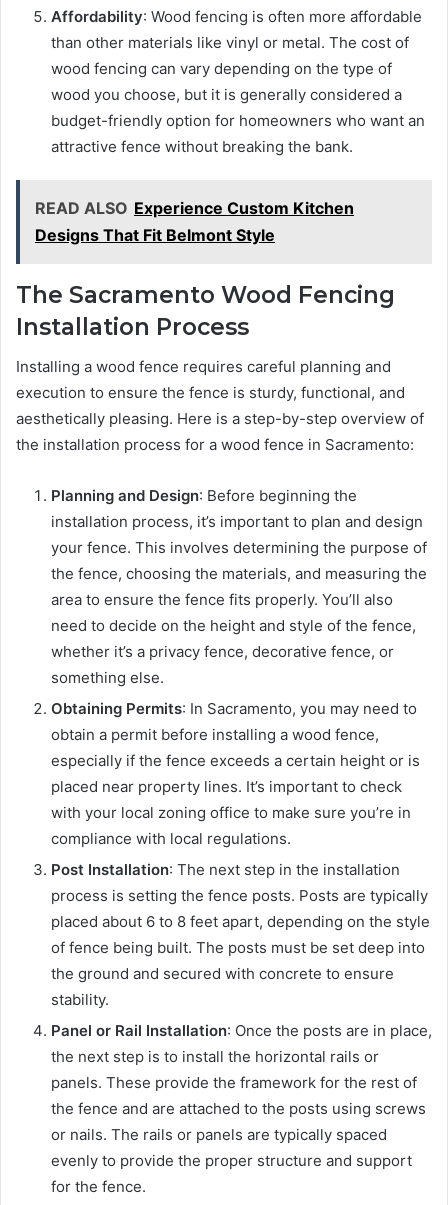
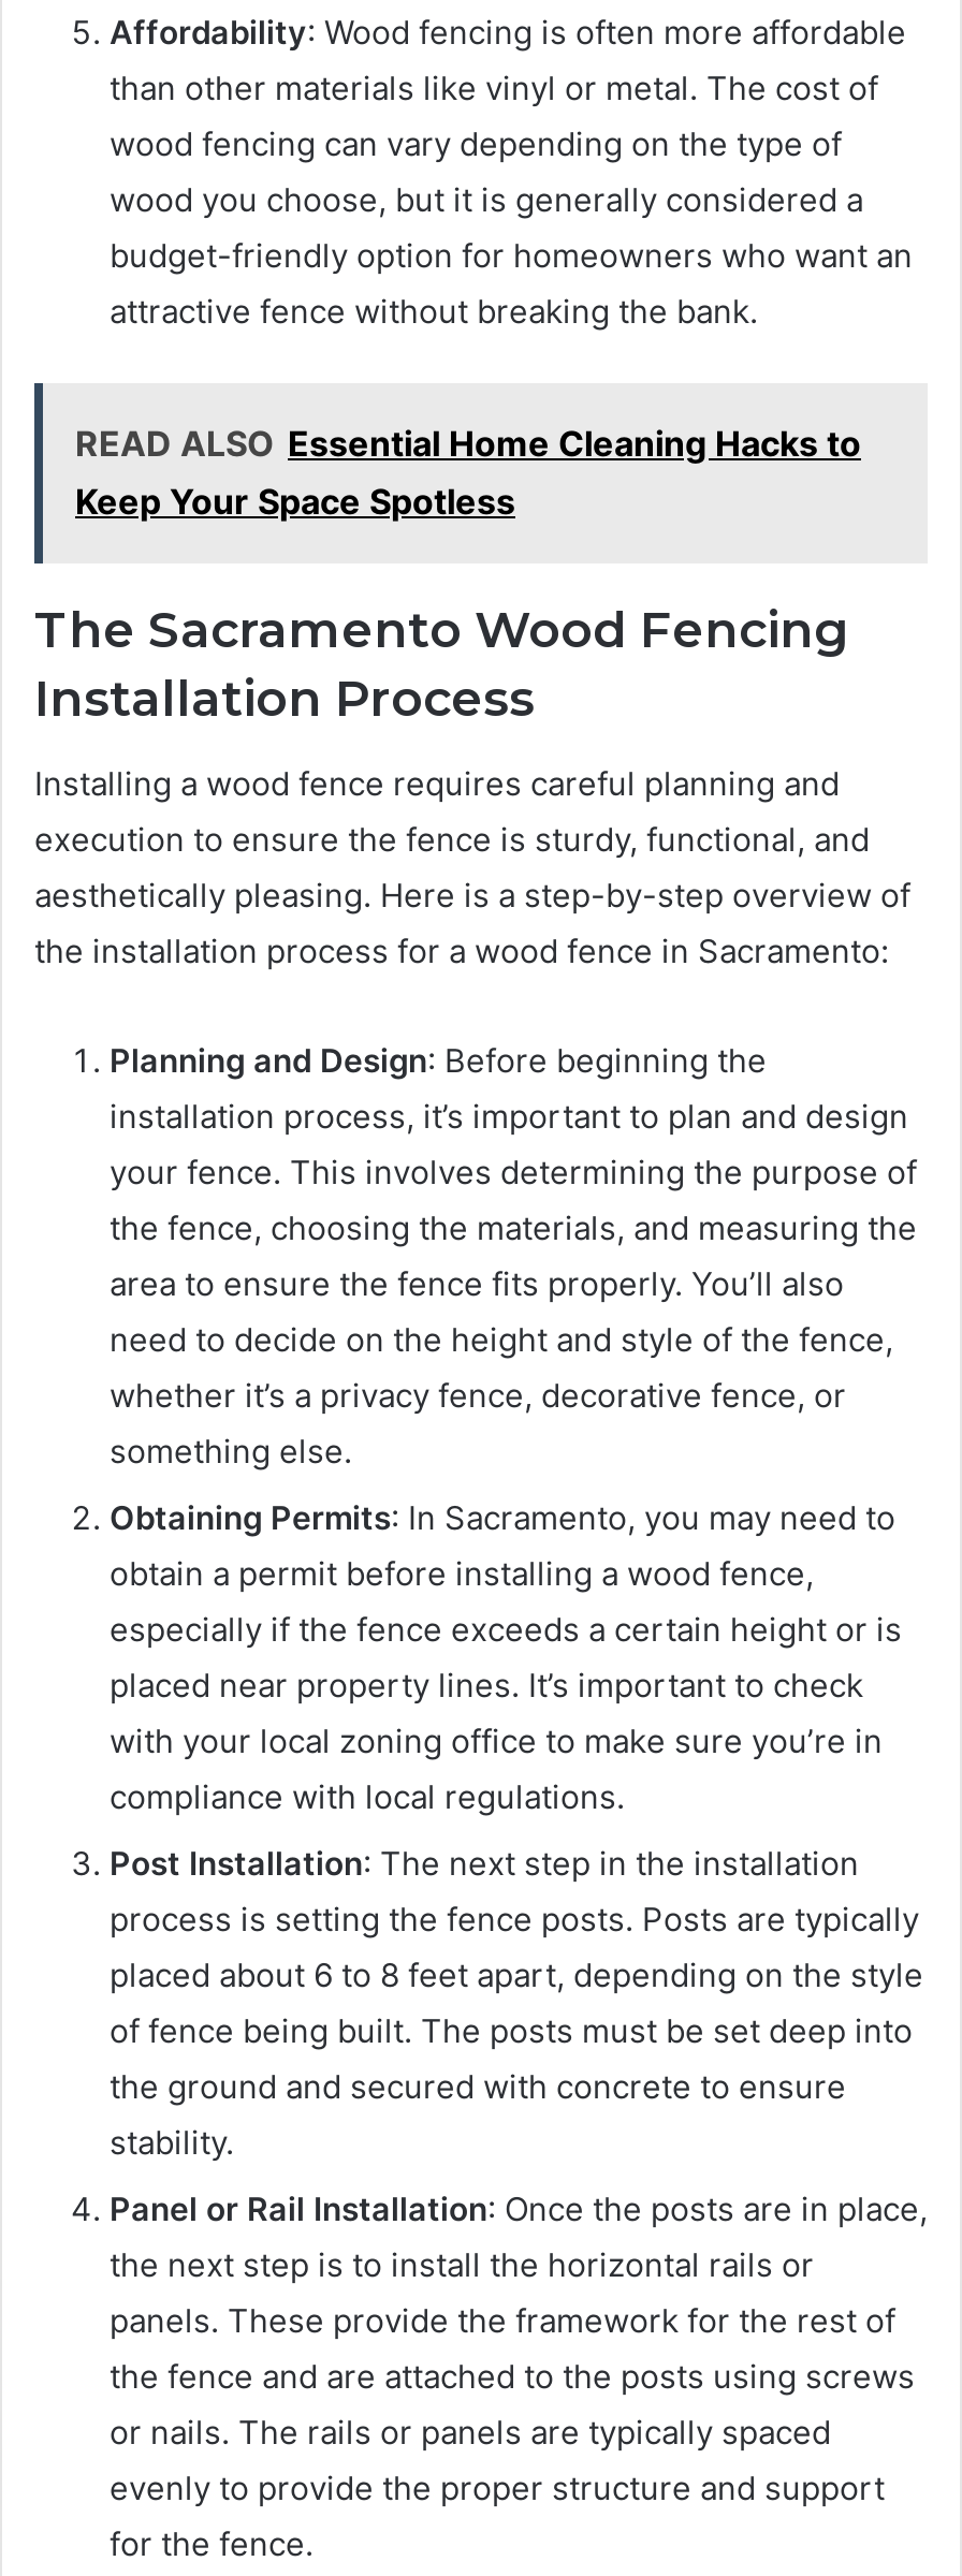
- READ ALSO Experience Custom Kitchen
- Designs That Fit Belmont Style
+ READ ALSO Essential Home Cleaning Hacks to
+ Keep Your Space Spotless
